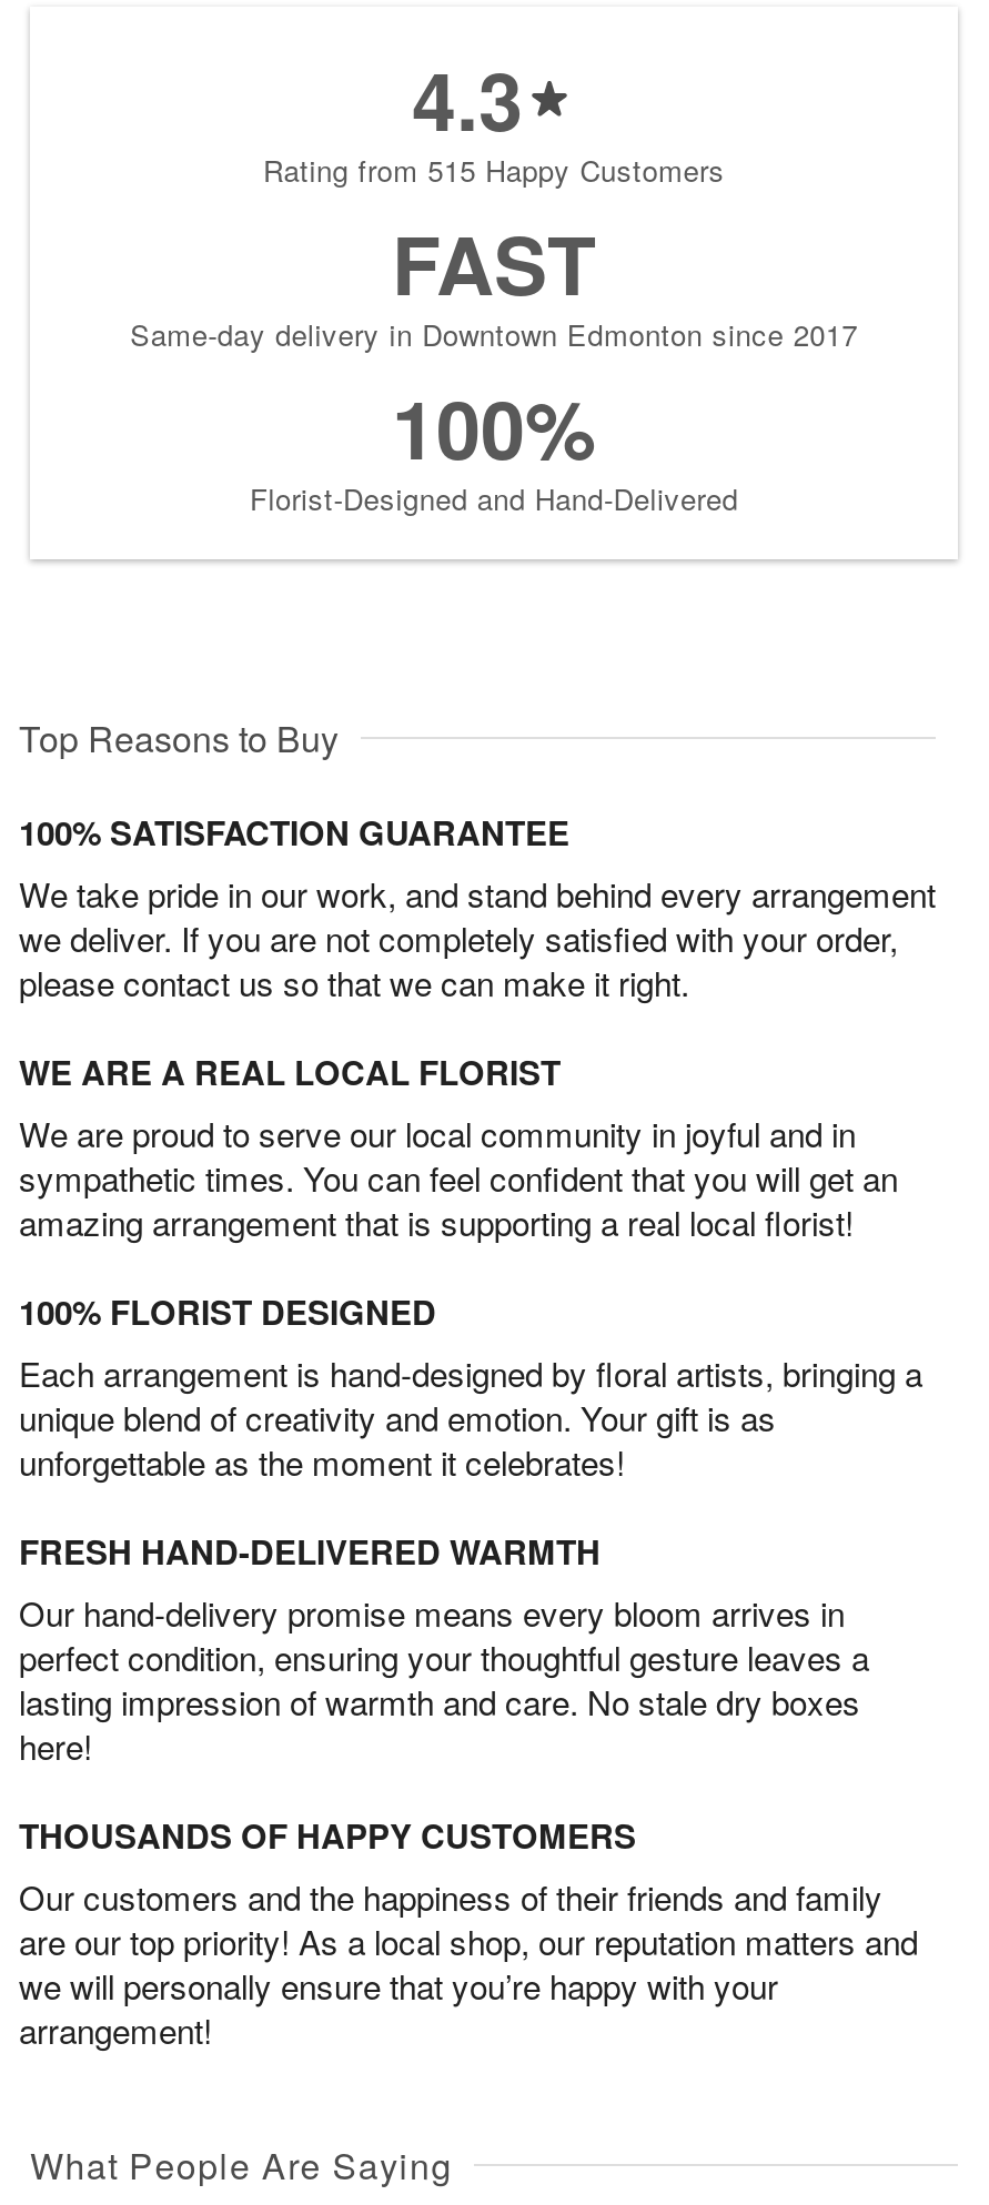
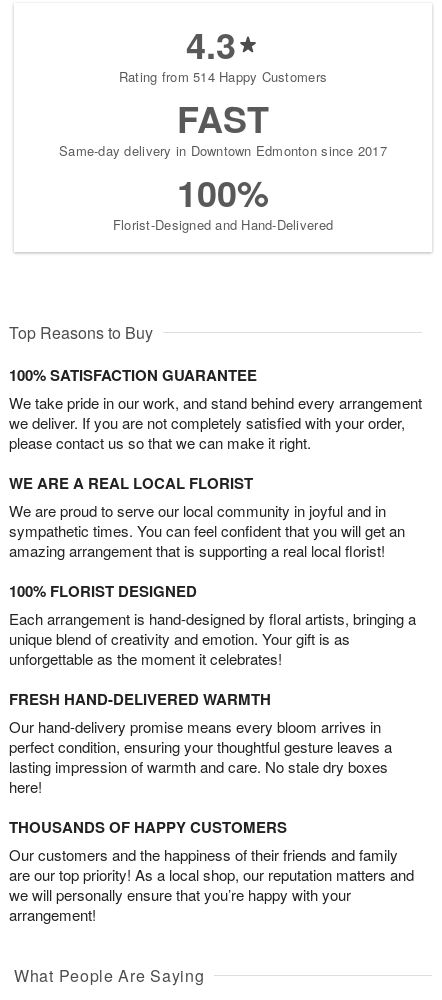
- Rating from 515 Happy Customers
+ Rating from 514 Happy Customers
